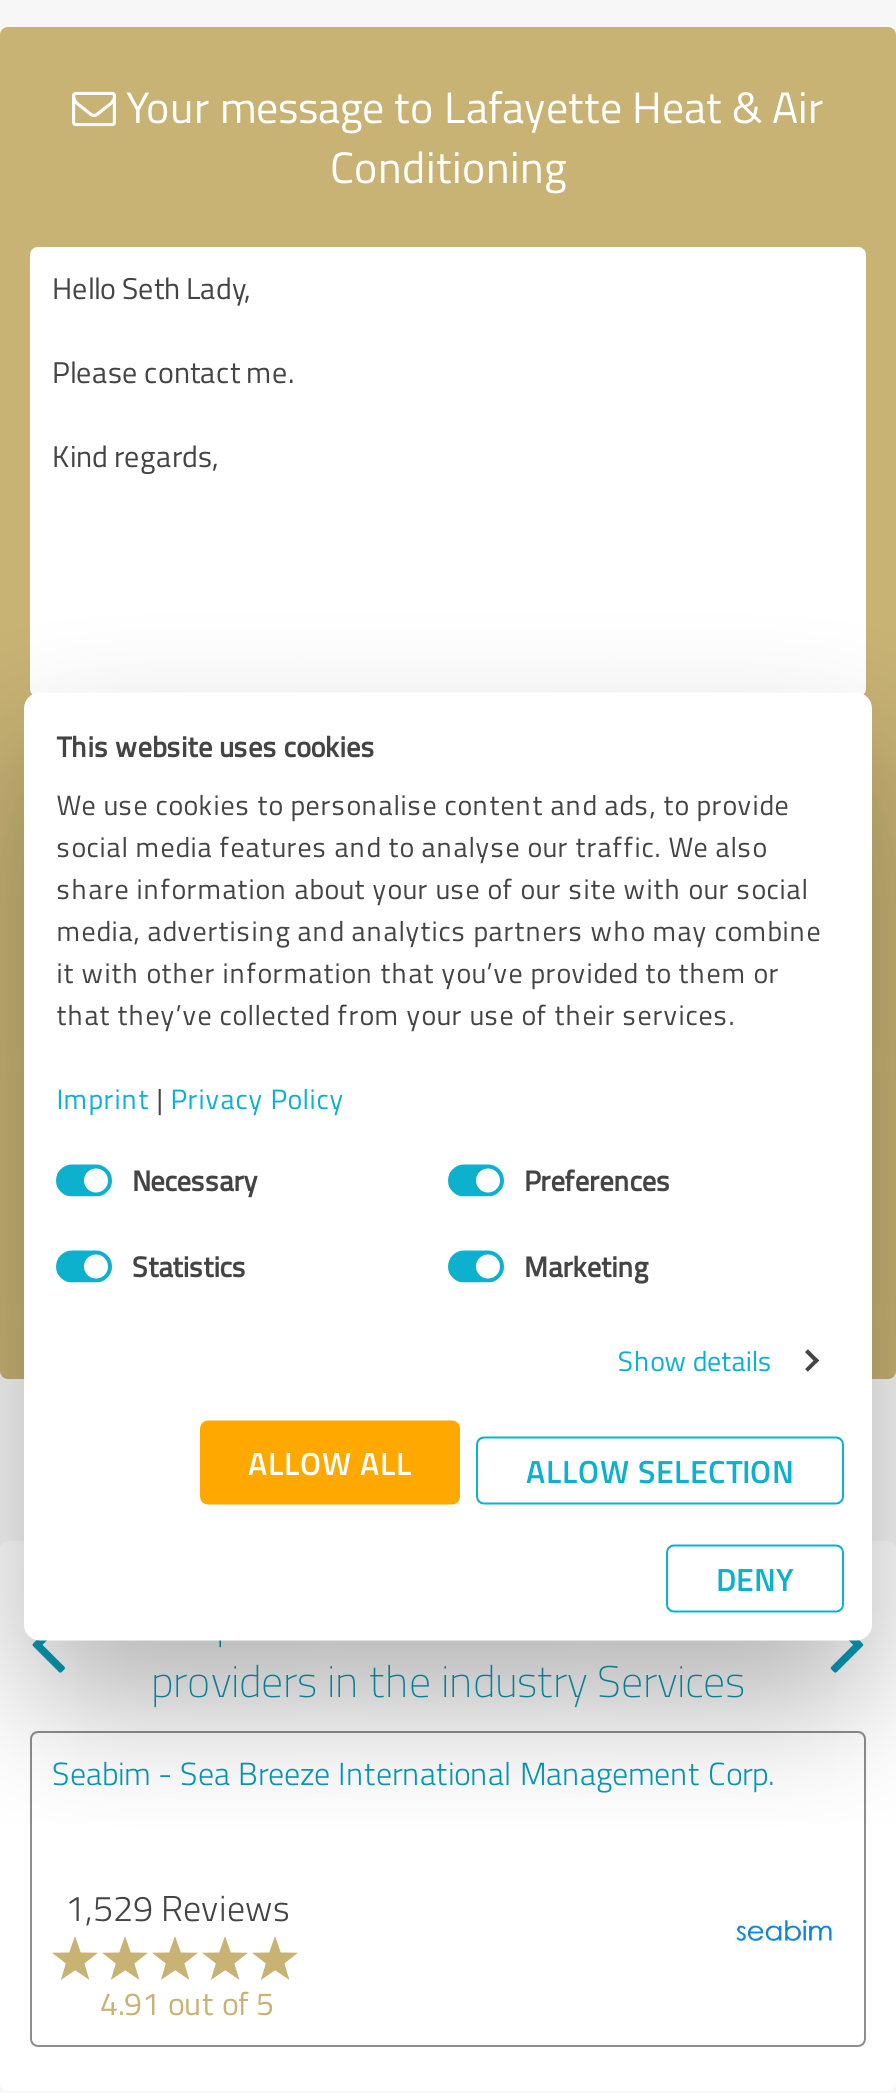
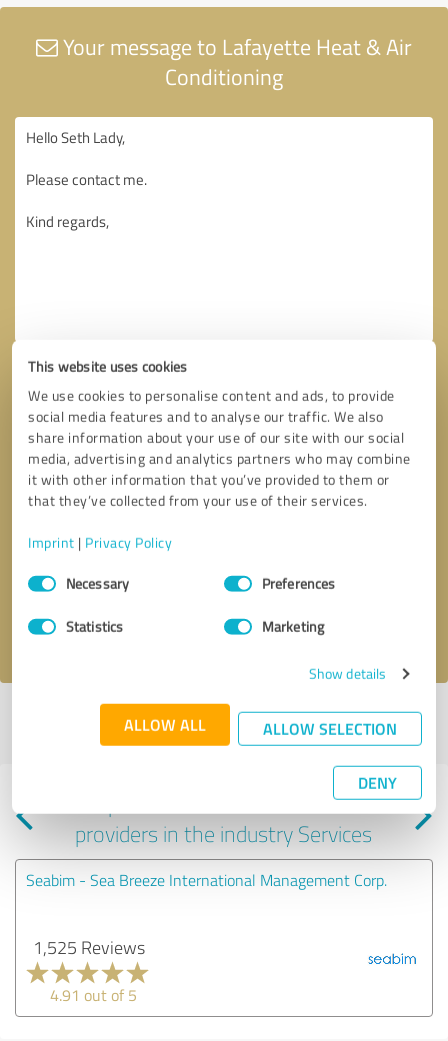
- 1,529 Reviews
+ 1,525 Reviews
